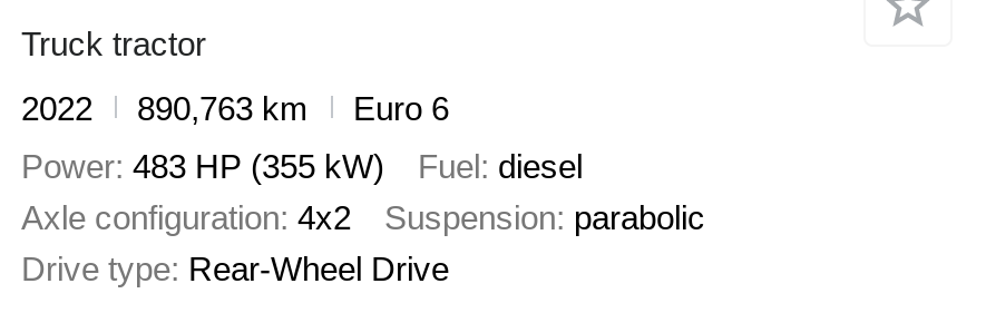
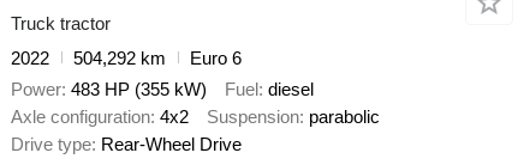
- 2022 890,763 km Euro 6
+ 2022 504,292 km Euro 6
